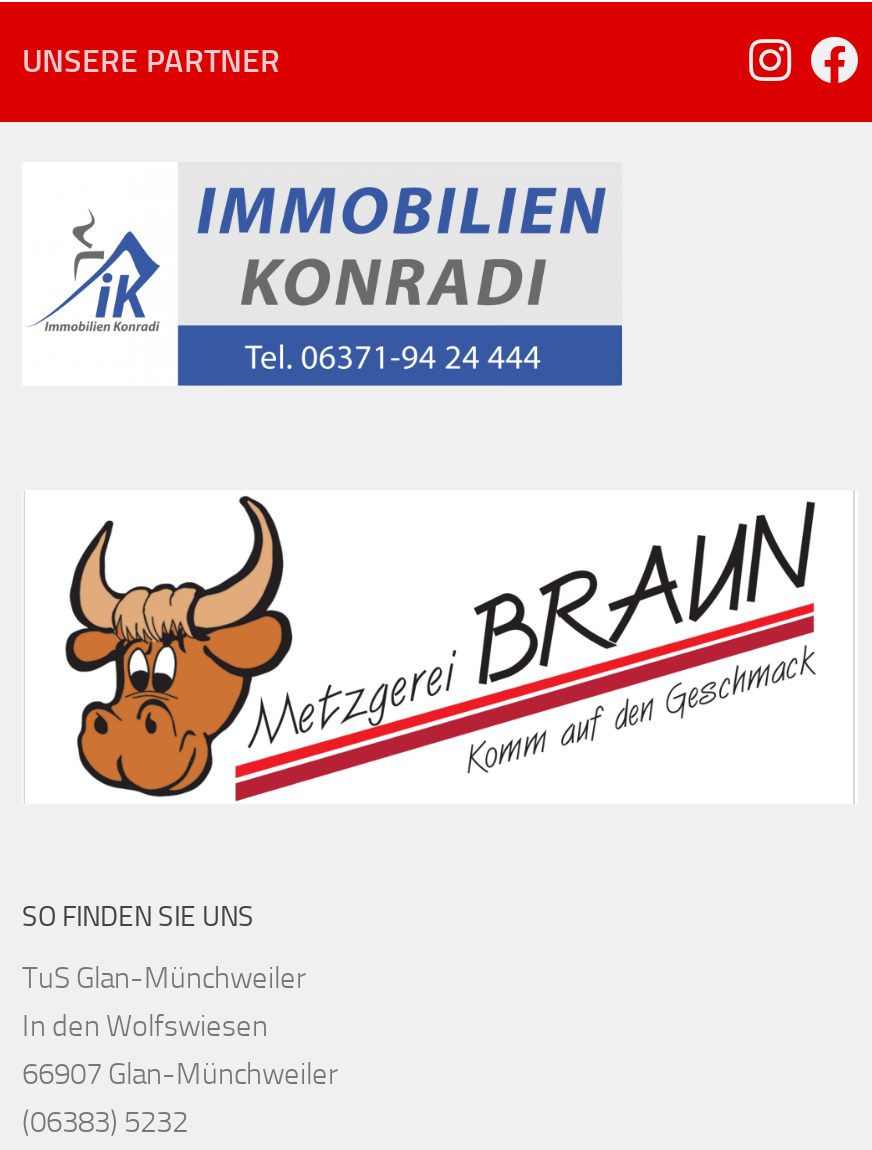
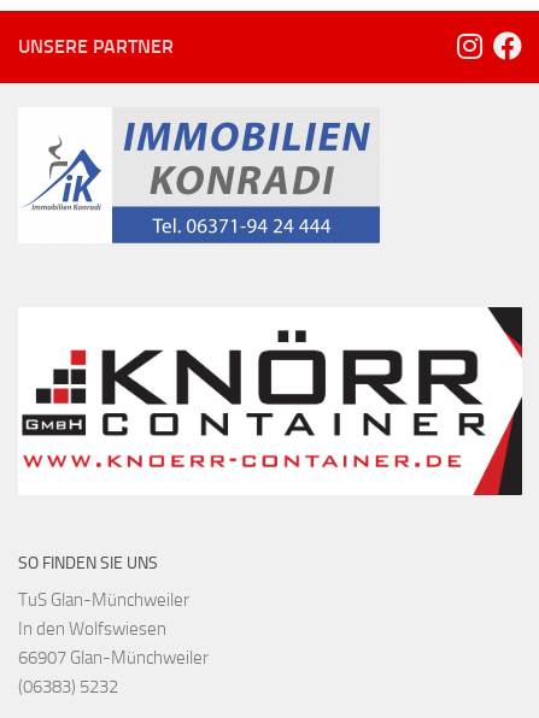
- [image]
+ [image]
